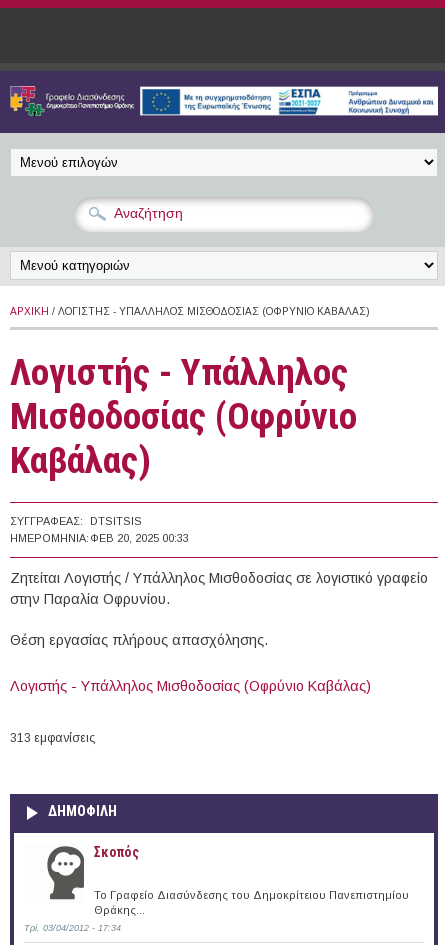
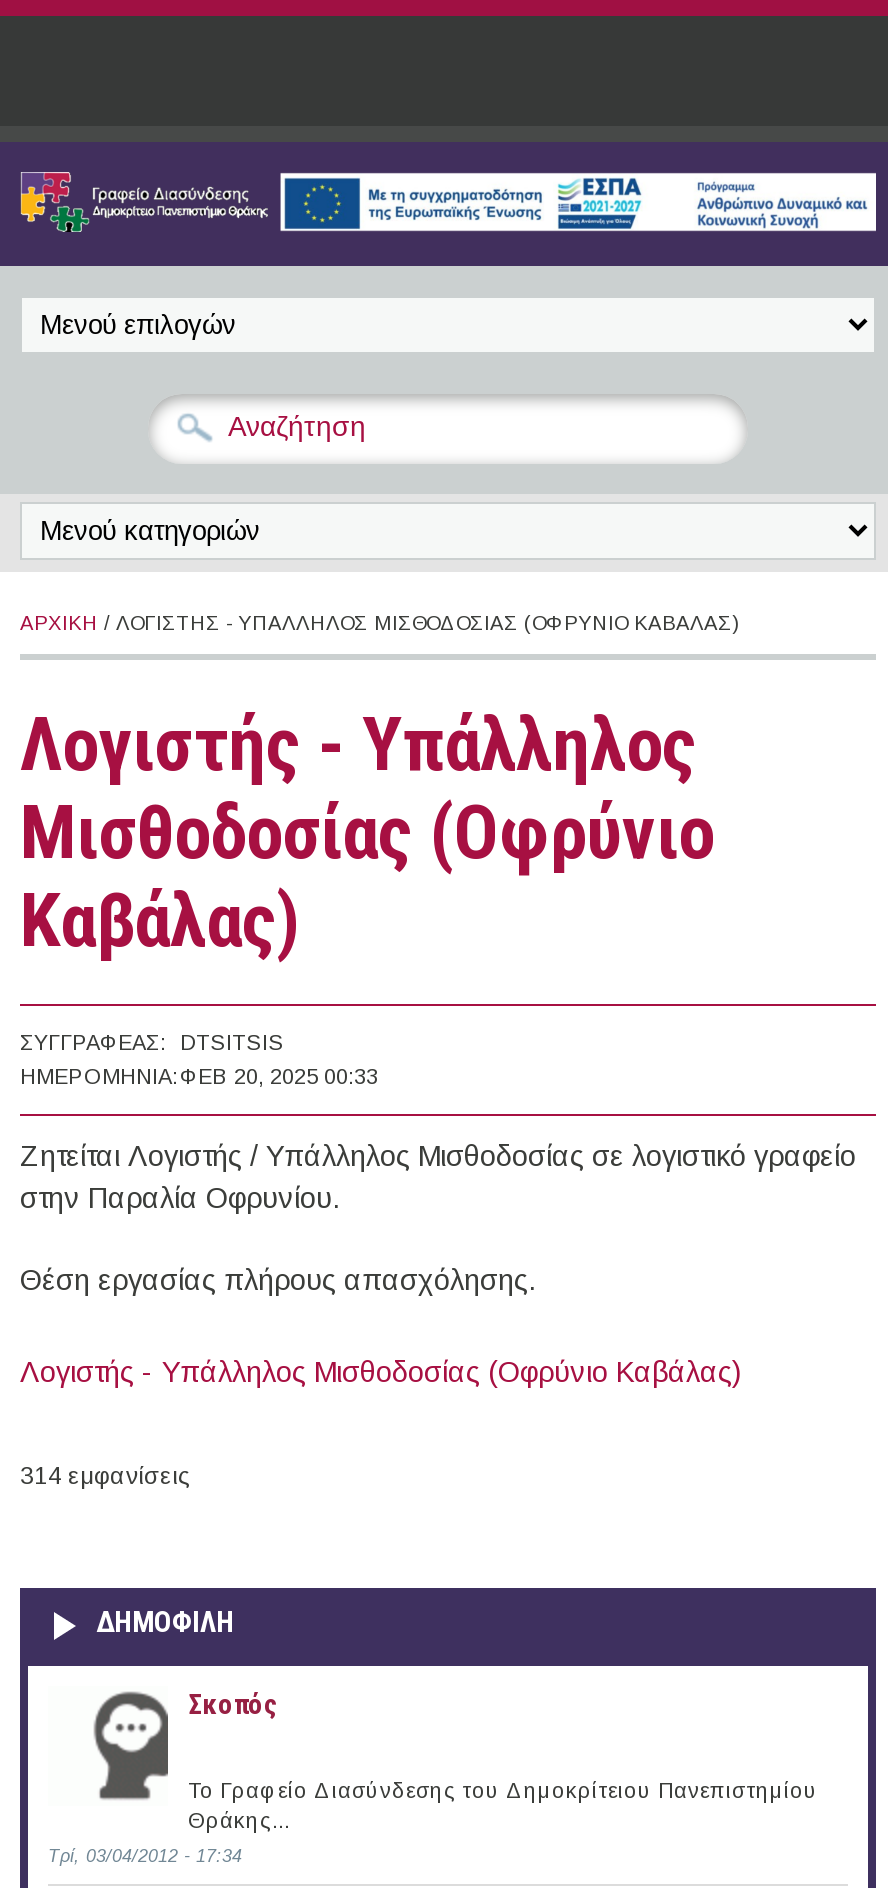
- 313 εμφανίσεις
+ 314 εμφανίσεις
